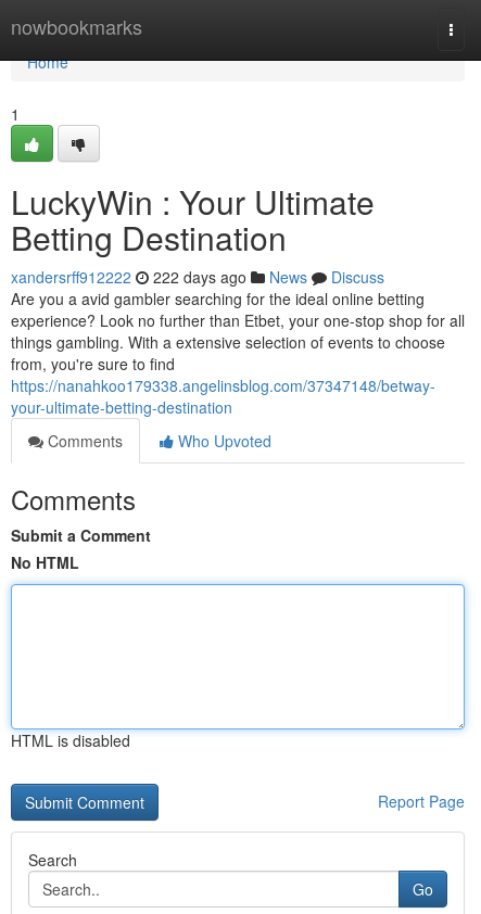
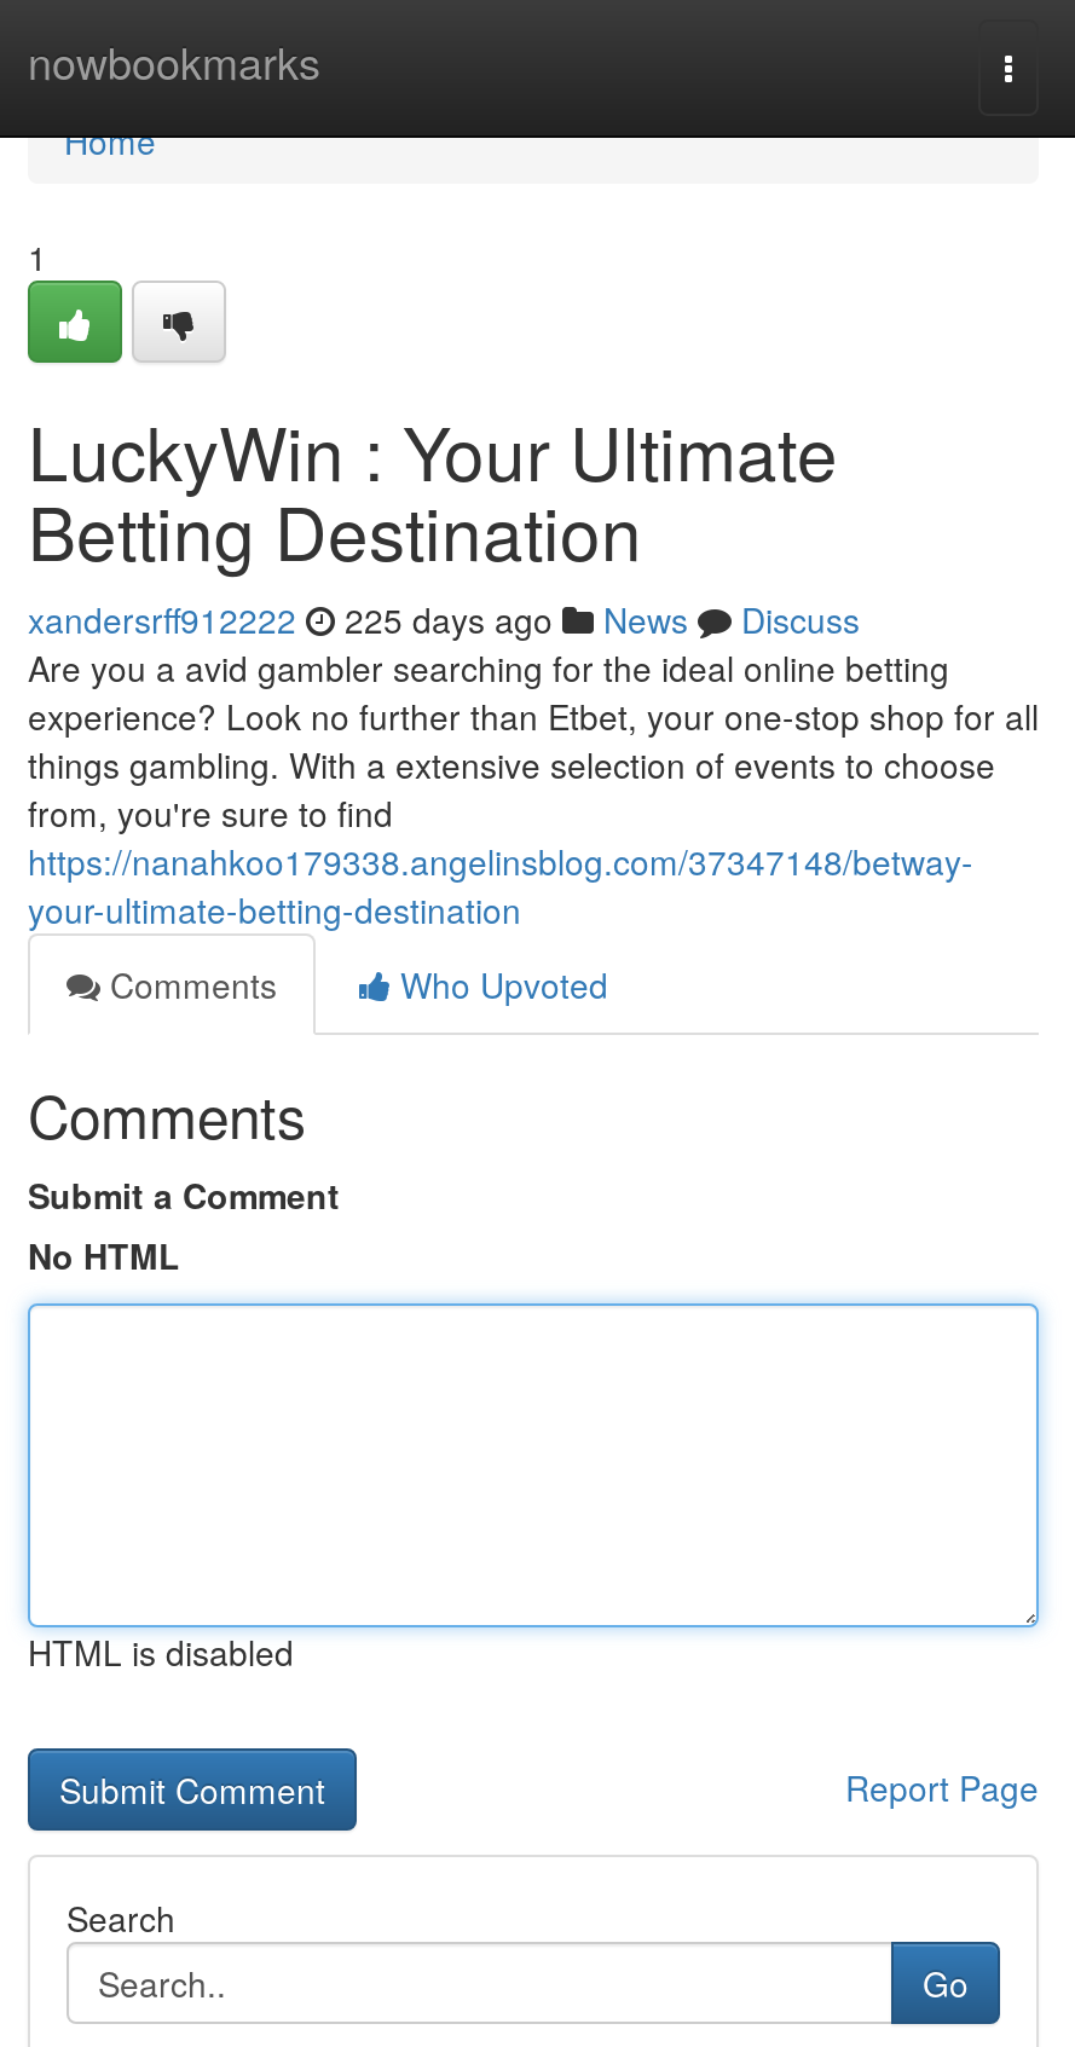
- xandersrff912222 222 days ago News Discuss
+ xandersrff912222 225 days ago News Discuss
